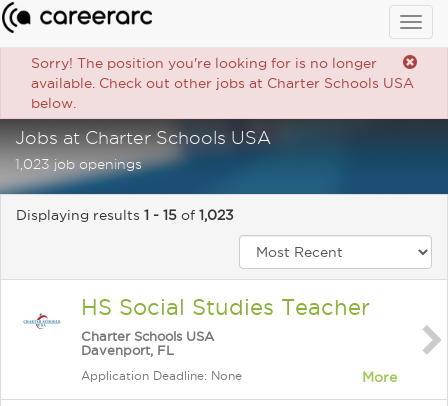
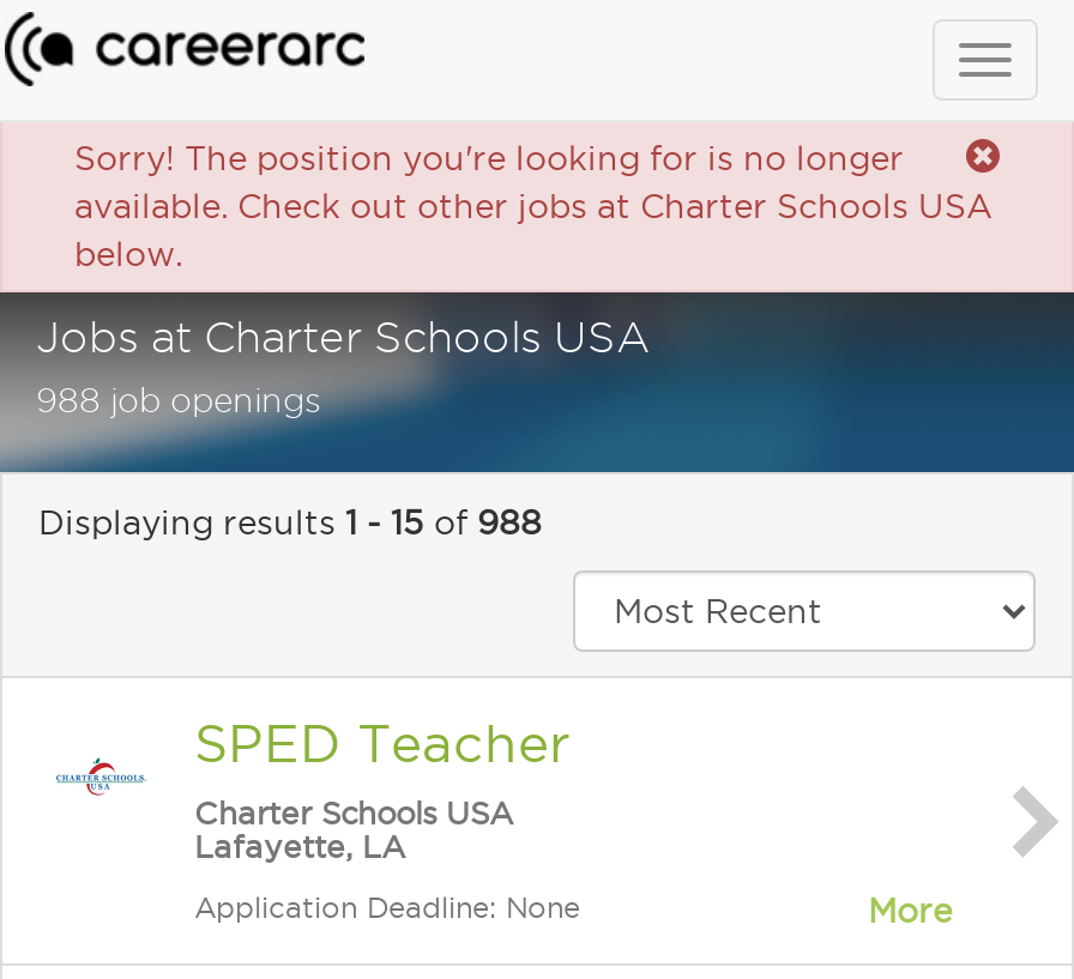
- 1,023 job openings
+ 988 job openings

- Displaying results 1 - 15 of 1,023
+ Displaying results 1 - 15 of 988

- HS Social Studies Teacher
+ SPED Teacher

- Davenport, FL
+ Lafayette, LA
